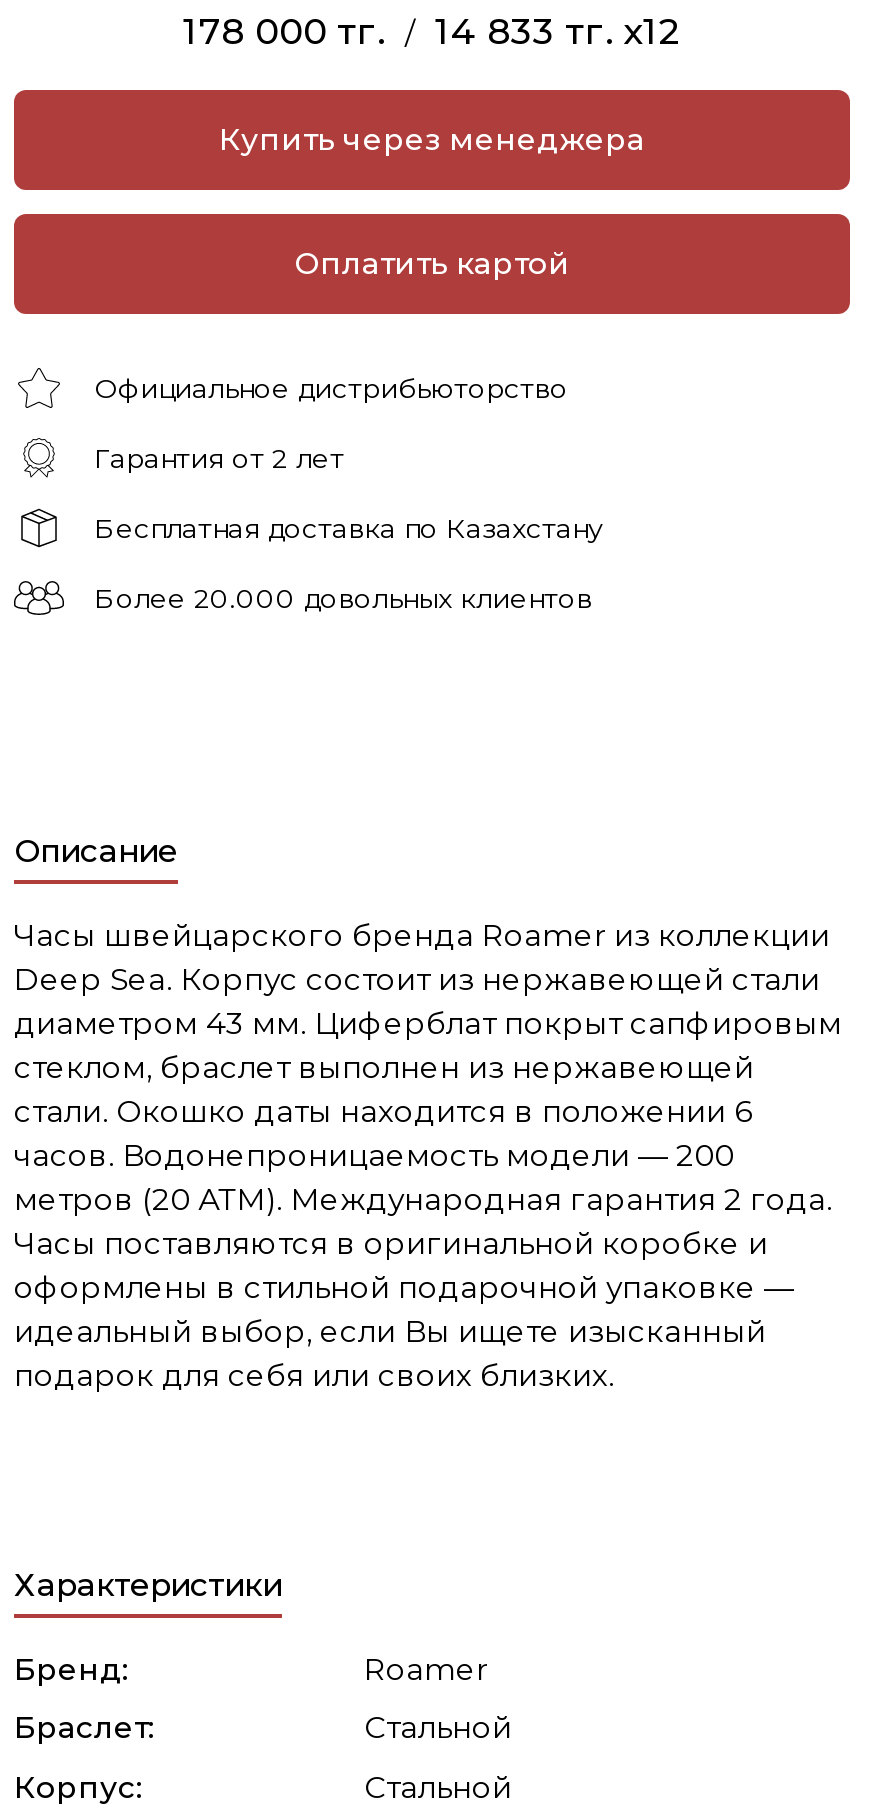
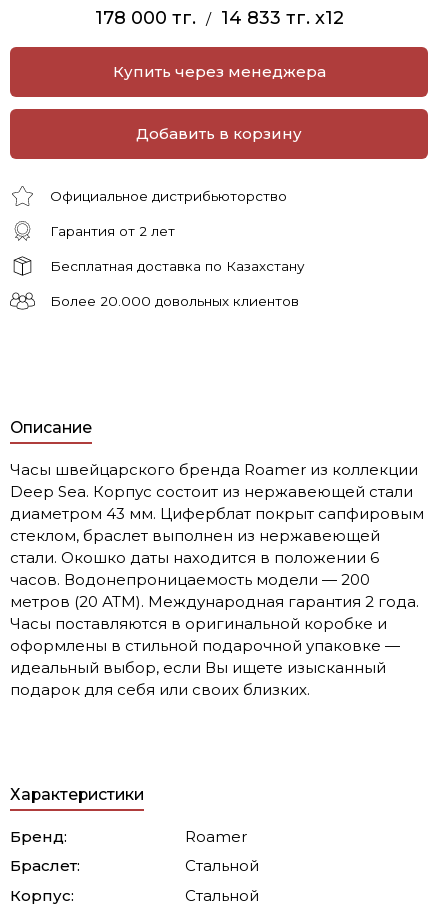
- Оплатить картой
+ Добавить в корзину
